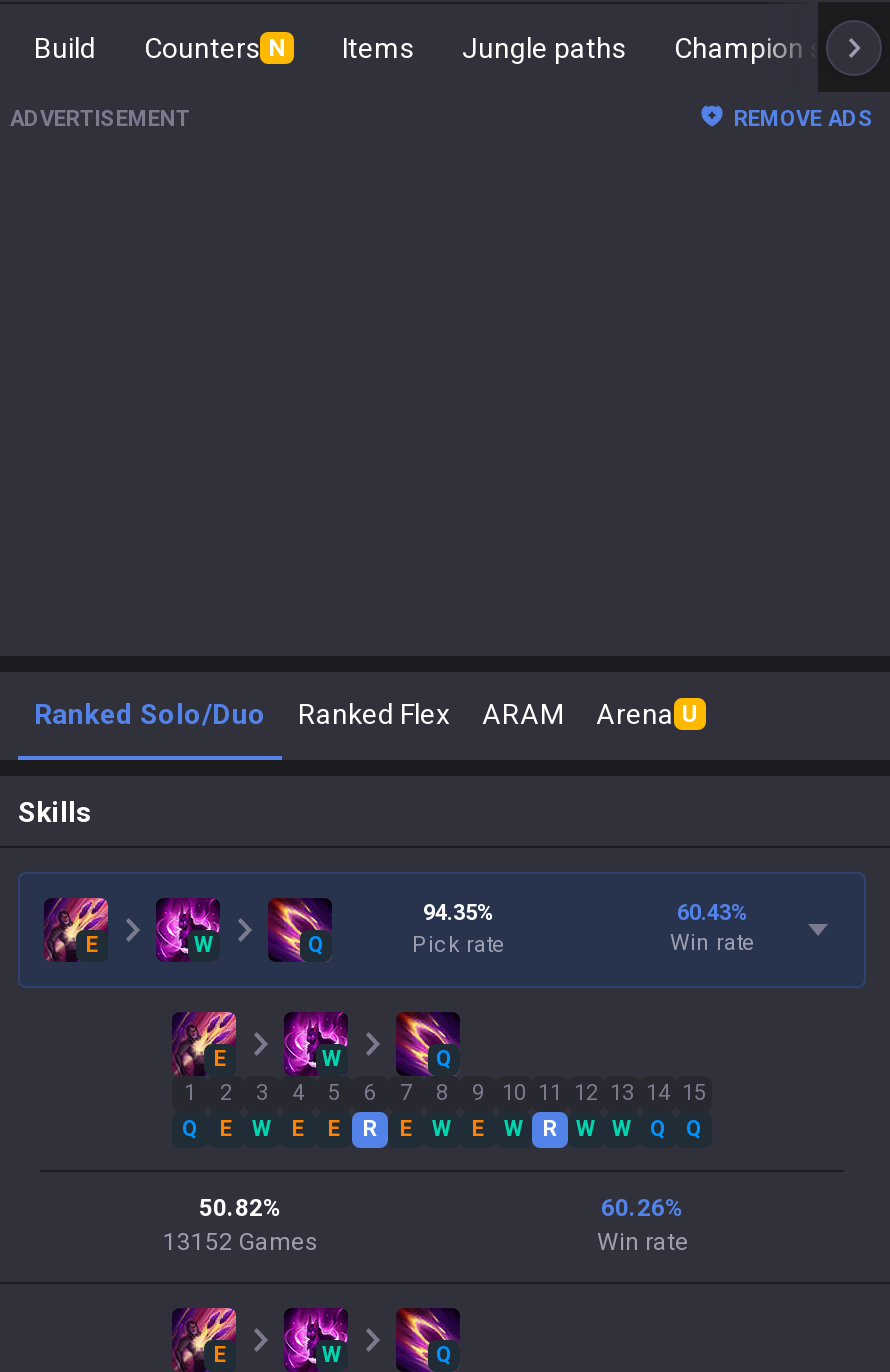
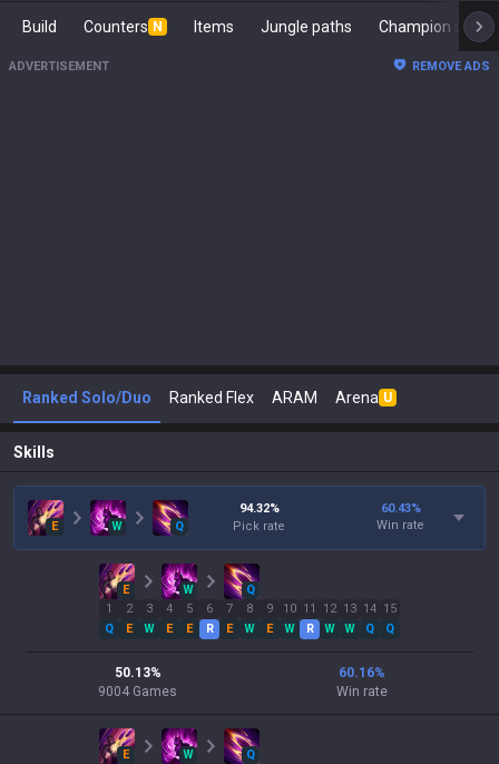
- 94.35%
+ 94.32%

- 50.82%
+ 50.13%

- 60.26%
+ 60.16%

- 13152 Games
+ 9004 Games
